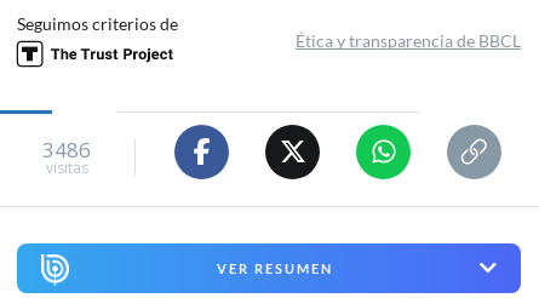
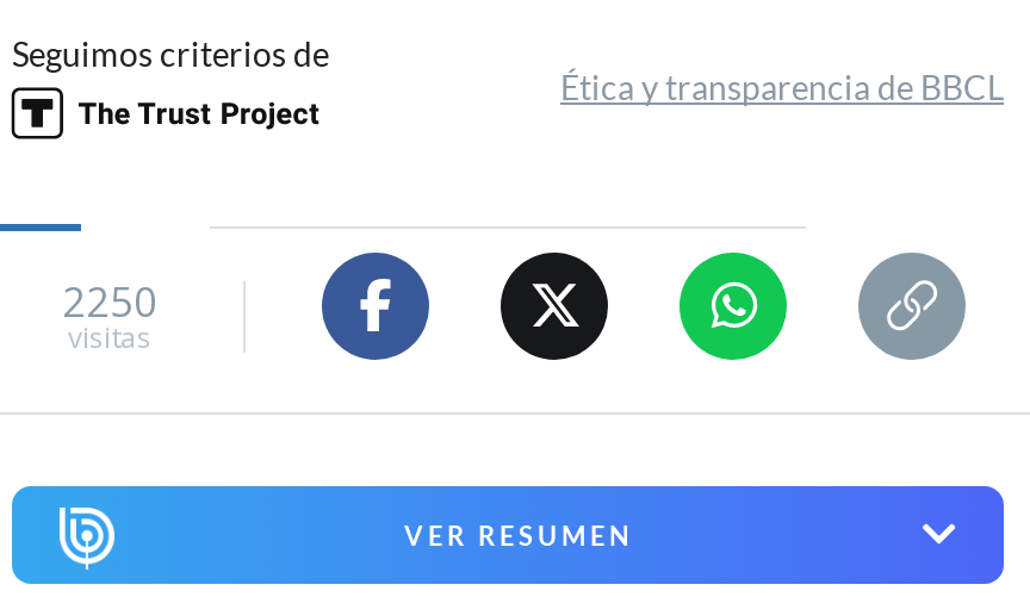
- 3486
+ 2250
